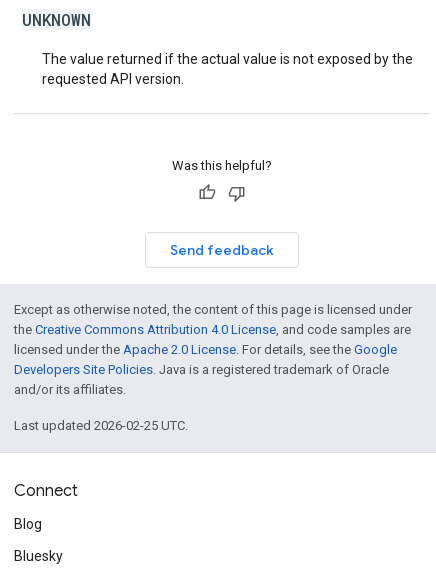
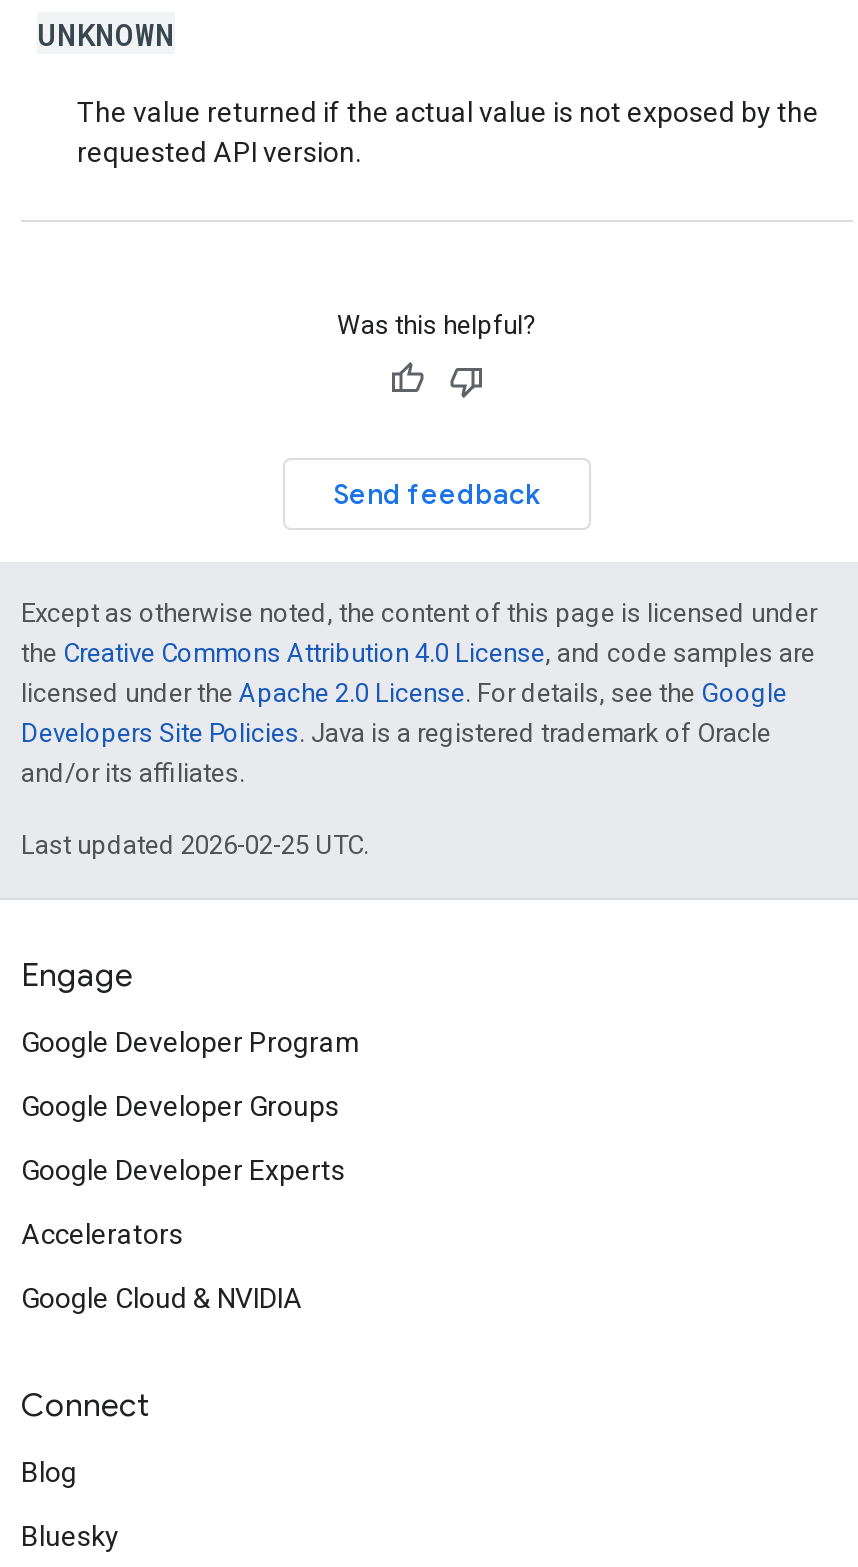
+ Engage
+ Google Developer Program
+ Google Developer Groups
+ Google Developer Experts
+ Accelerators
+ Google Cloud & NVIDIA
